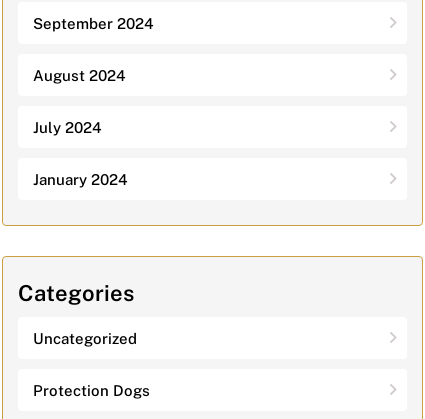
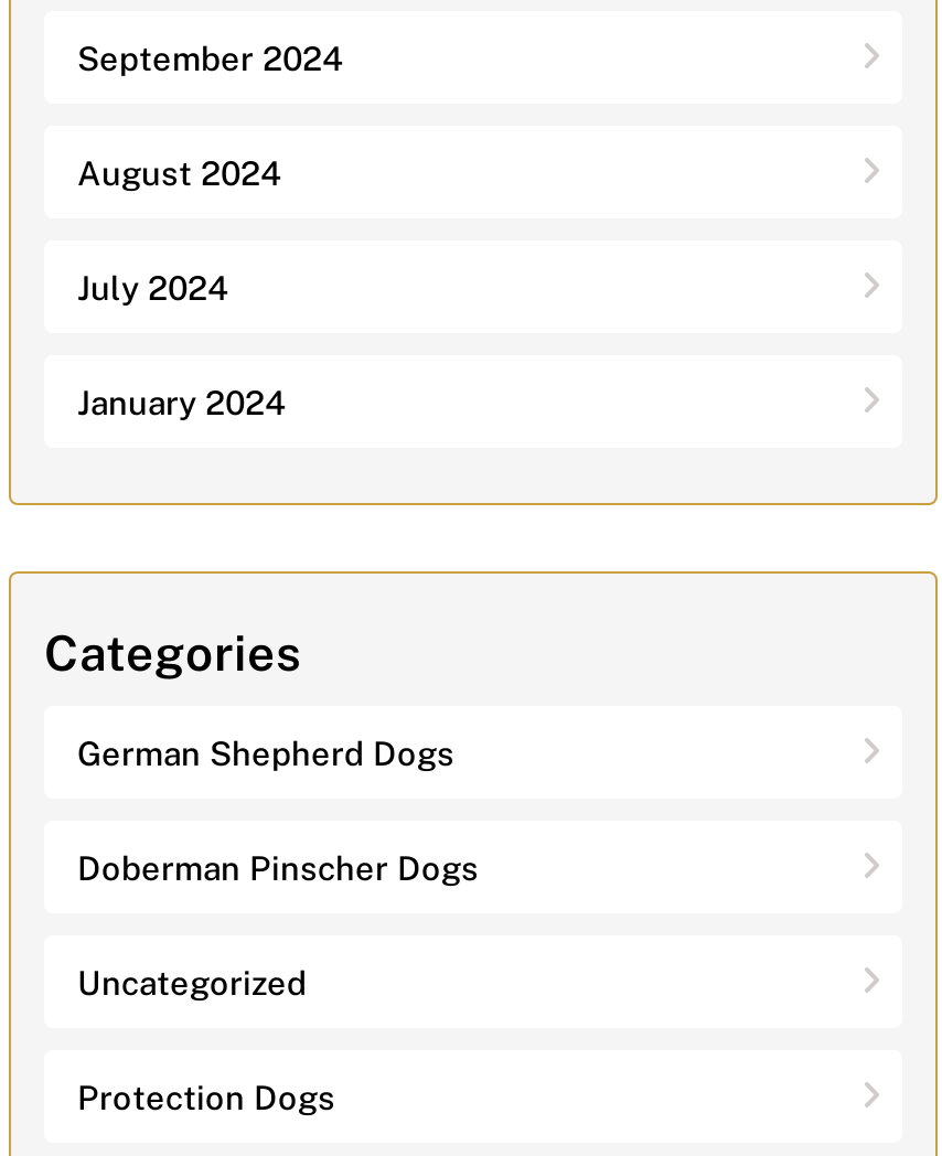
+ German Shepherd Dogs
+ Doberman Pinscher Dogs
